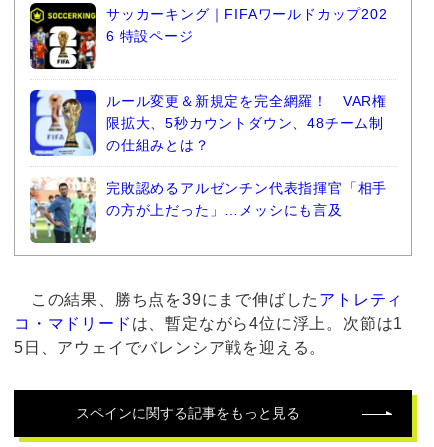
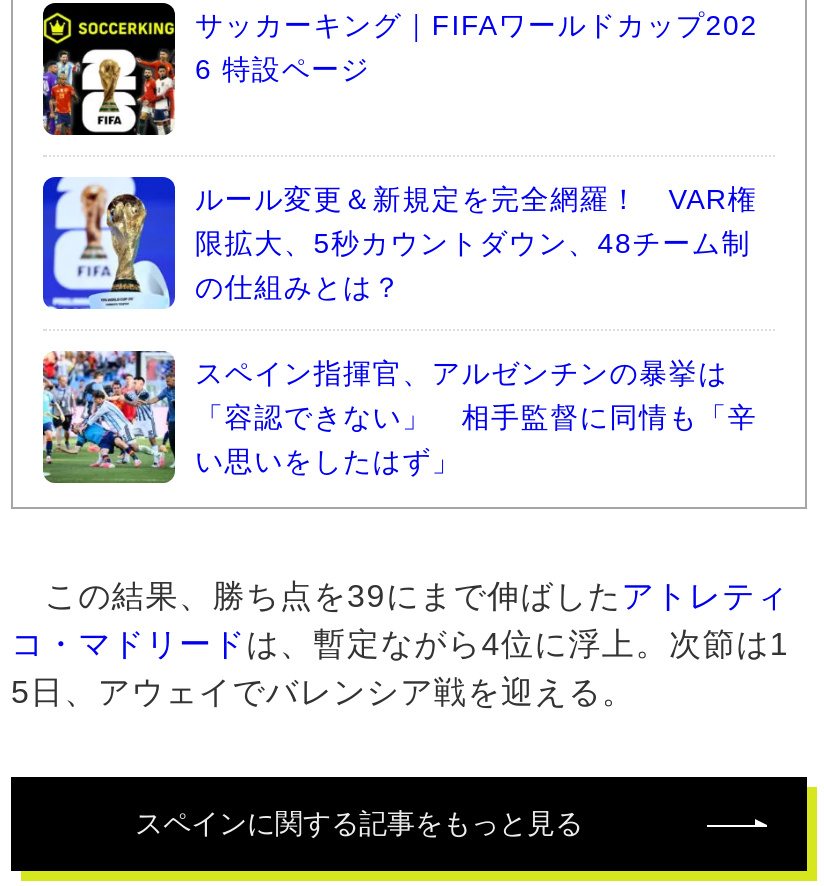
- [image]
- 完敗認めるアルゼンチン代表指揮官「相手
- の方が上だった」…メッシにも言及
+ [image]
+ スペイン指揮官、アルゼンチンの暴挙は
+ 「容認できない」 相手監督に同情も「辛
+ い思いをしたはず」
